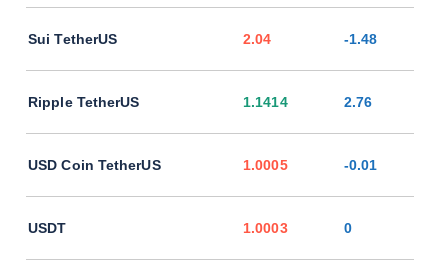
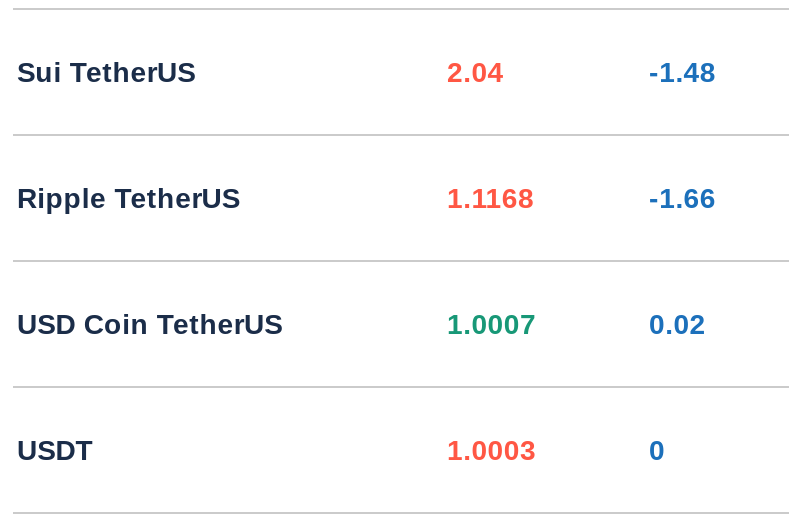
- 1.1414
+ 1.1168

- 2.76
+ -1.66

- 1.0005
+ 1.0007

- -0.01
+ 0.02
